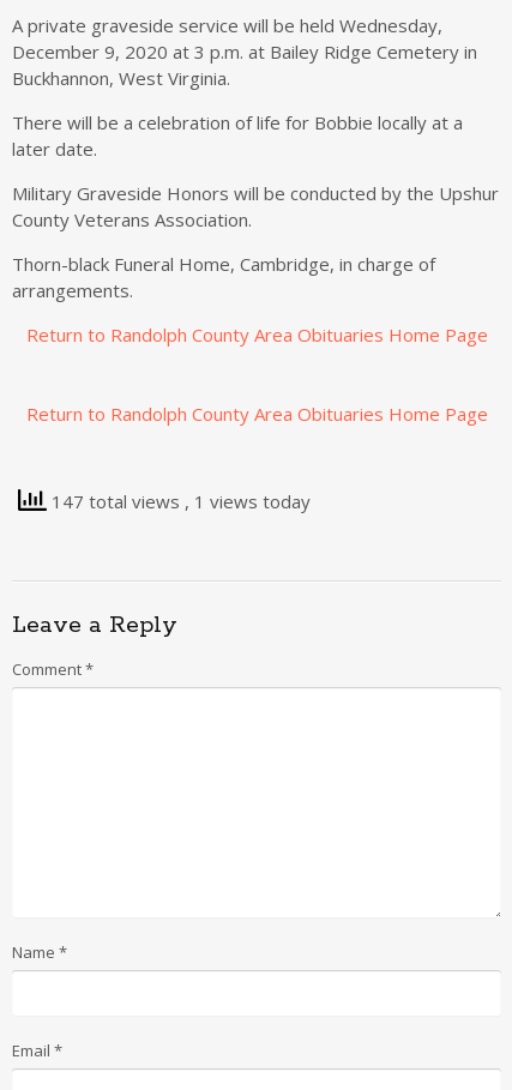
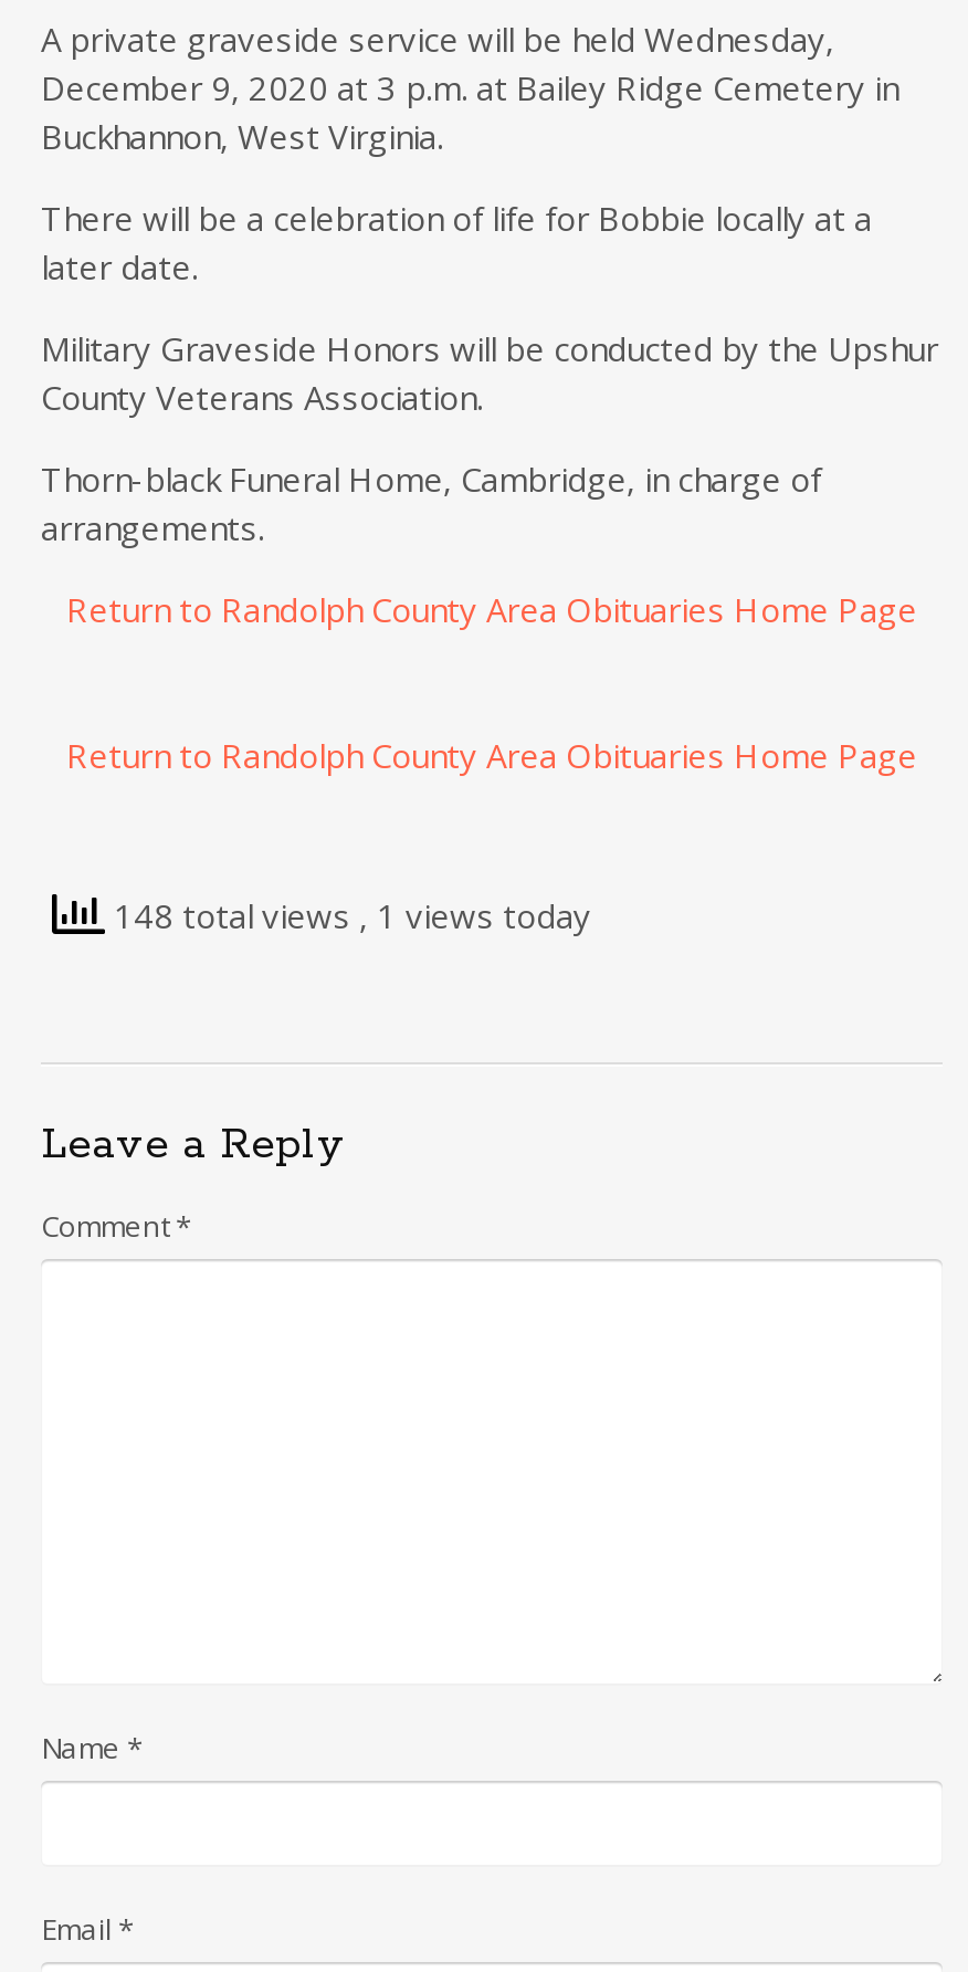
- 147 total views, 1 views today
+ 148 total views, 1 views today
